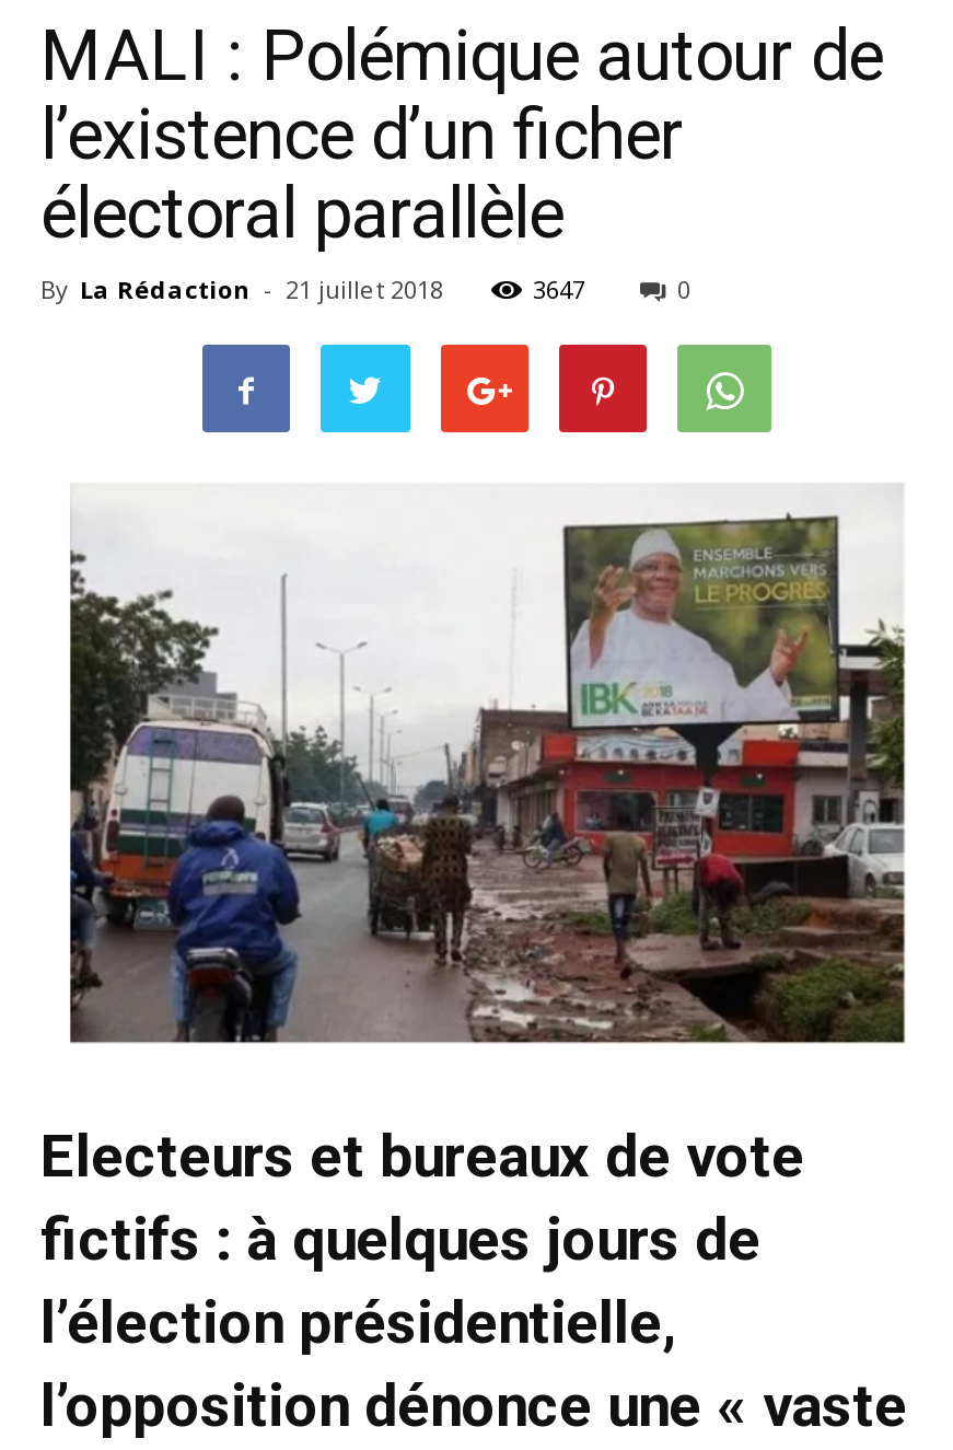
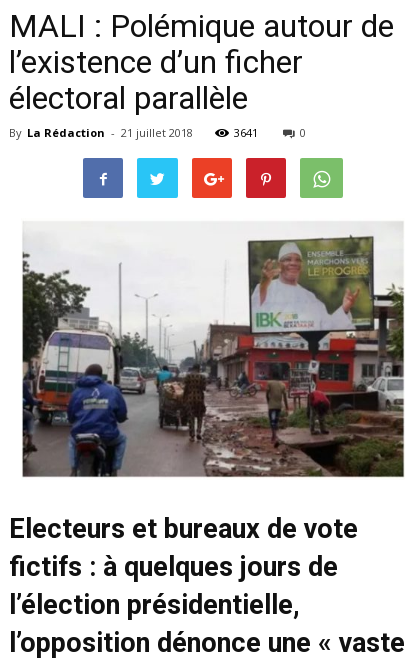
- 3647
+ 3641
